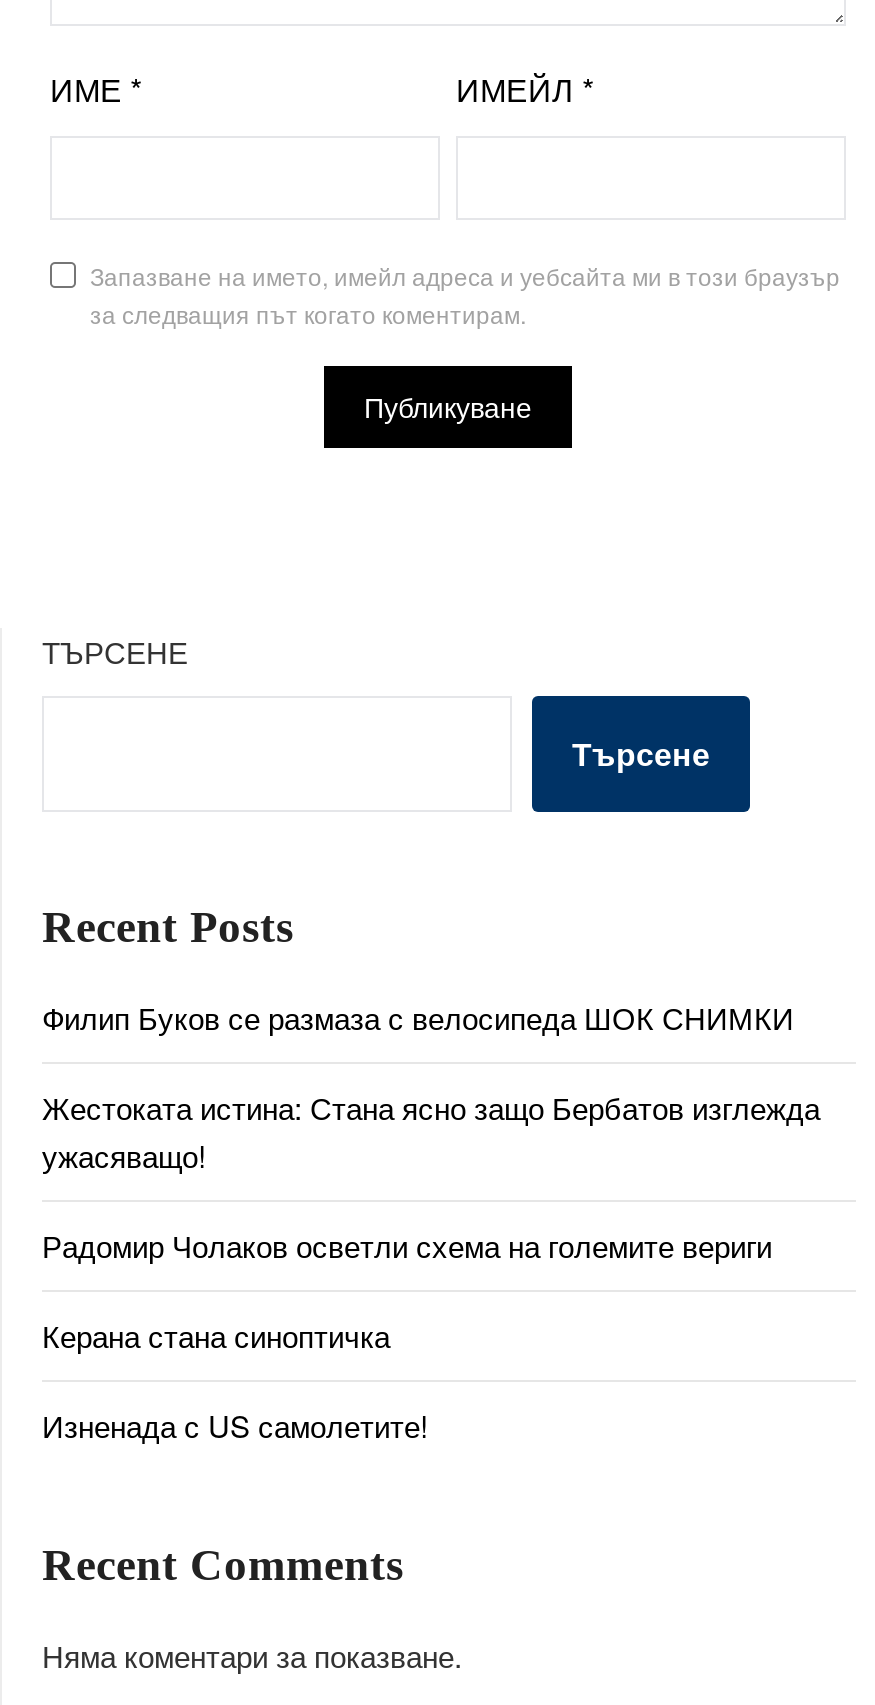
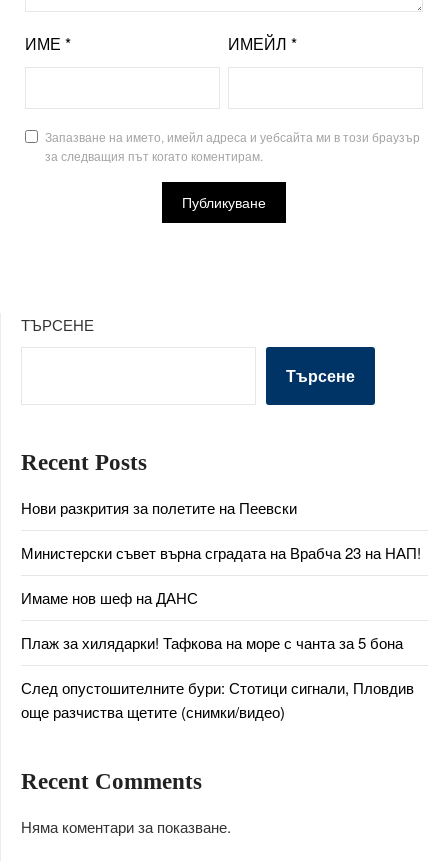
- Филип Буков се размаза с велосипеда ШОК СНИМКИ
+ Нови разкрития за полетите на Пеевски

- Жестоката истина: Стана ясно защо Бербатов изглежда
- ужасяващо!
+ Министерски съвет върна сградата на Врабча 23 на НАП!

- Радомир Чолаков осветли схема на големите вериги
+ Имаме нов шеф на ДАНС

- Керана стана синоптичка
+ Плаж за хилядарки! Тафкова на море с чанта за 5 бона

- Изненада с US самолетите!
+ След опустошителните бури: Стотици сигнали, Пловдив
+ още разчиства щетите (снимки/видео)
